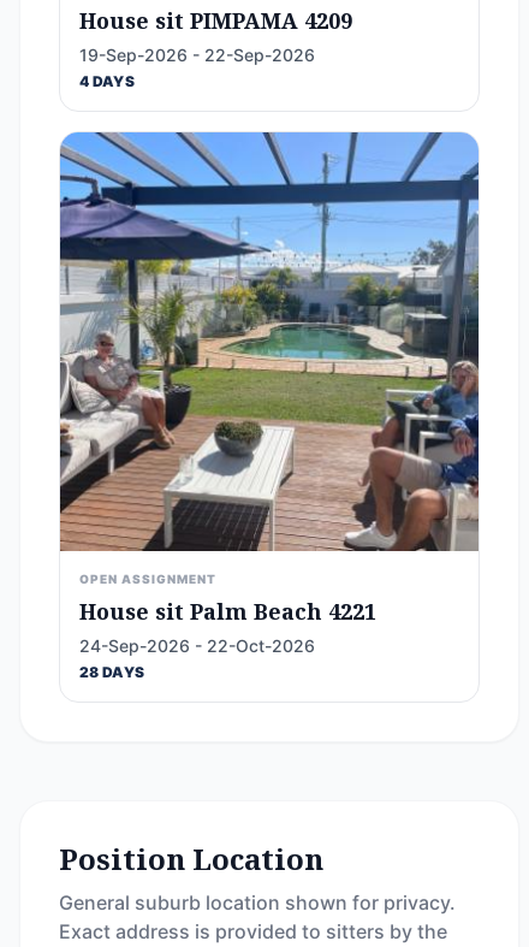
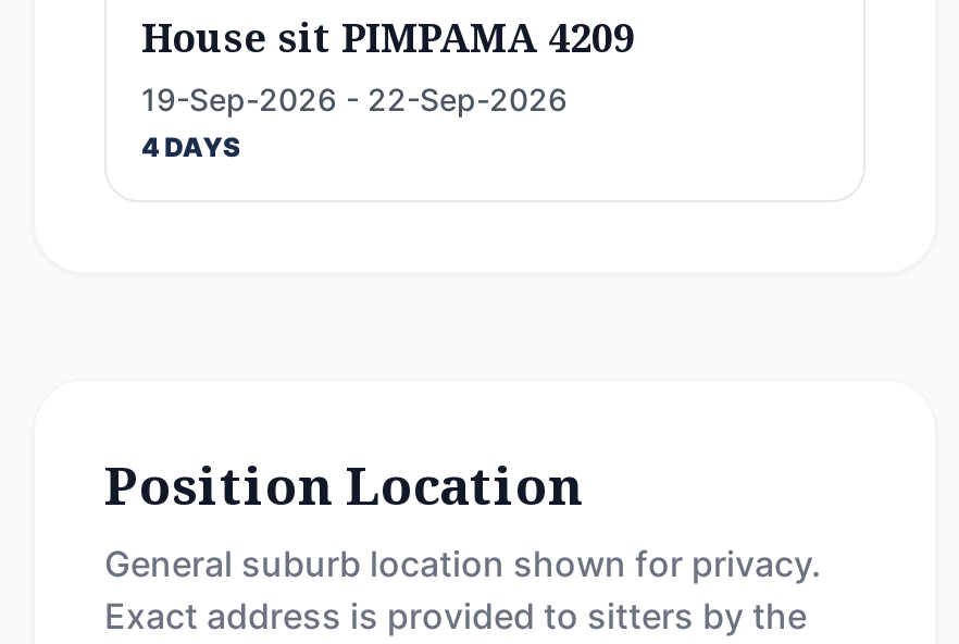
- [image]
- OPEN ASSIGNMENT
- House sit Palm Beach 4221
- 24-Sep-2026 - 22-Oct-2026
- 28 DAYS
